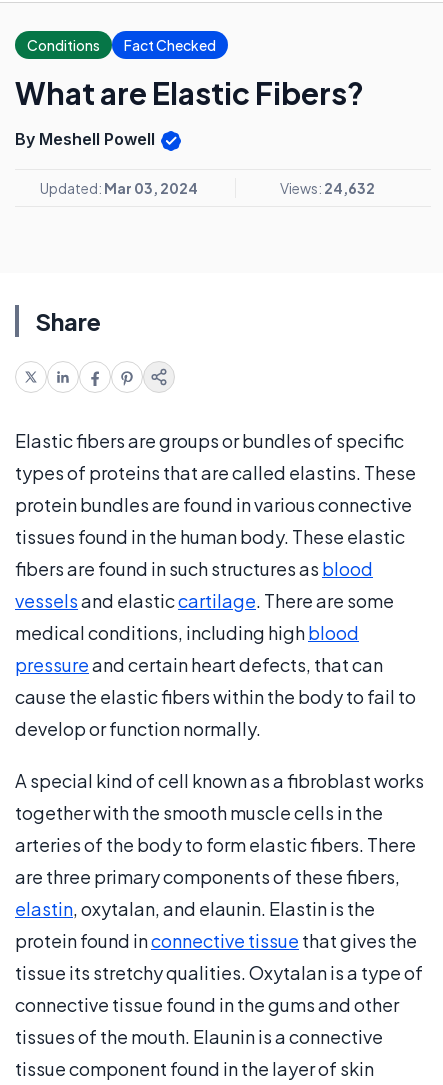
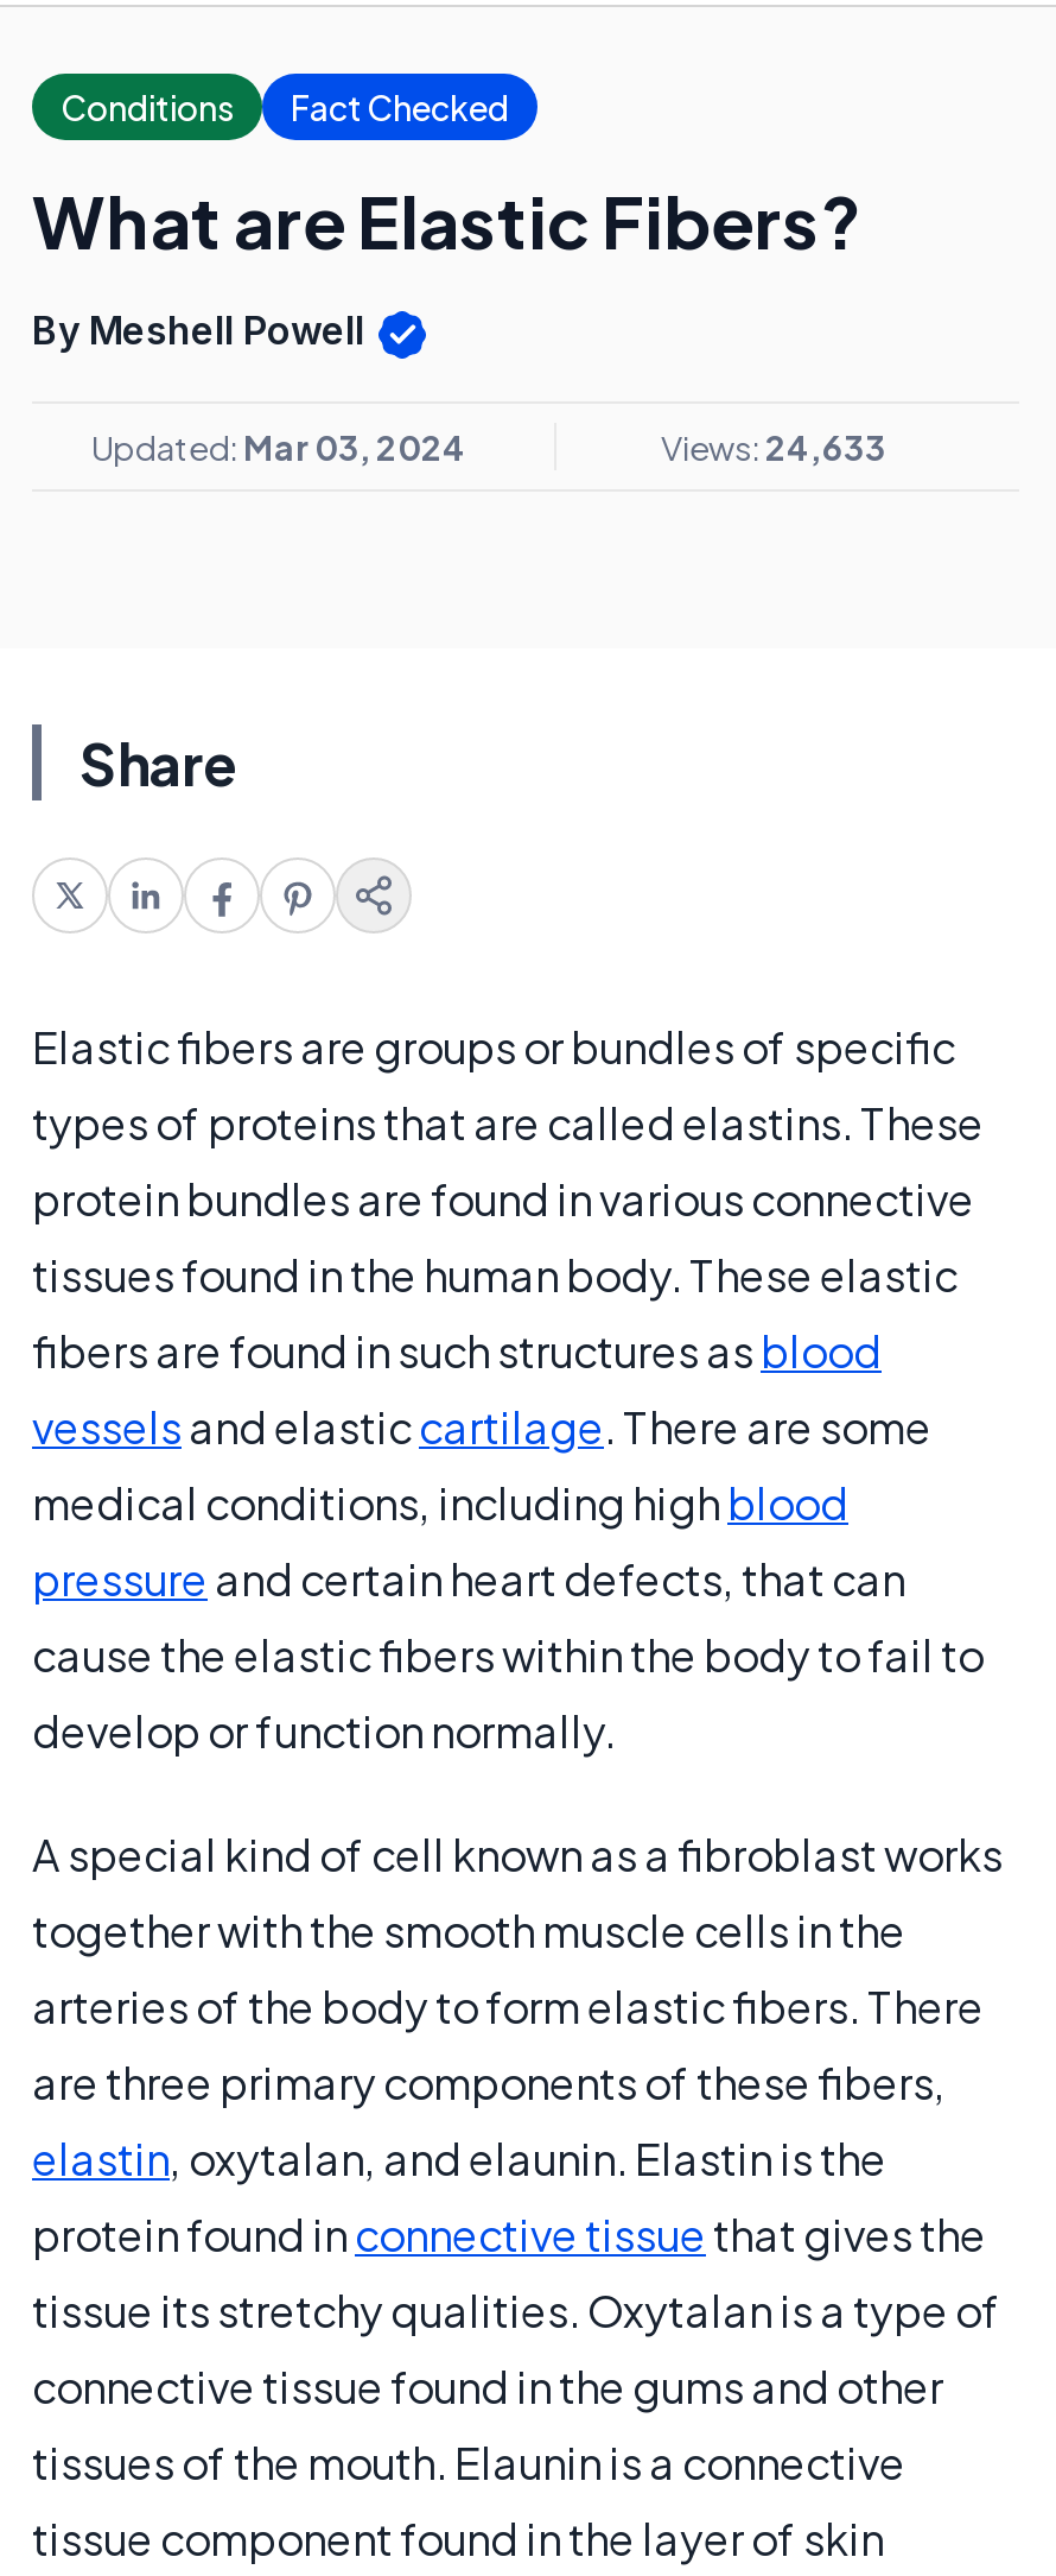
- Views: 24,632
+ Views: 24,633
